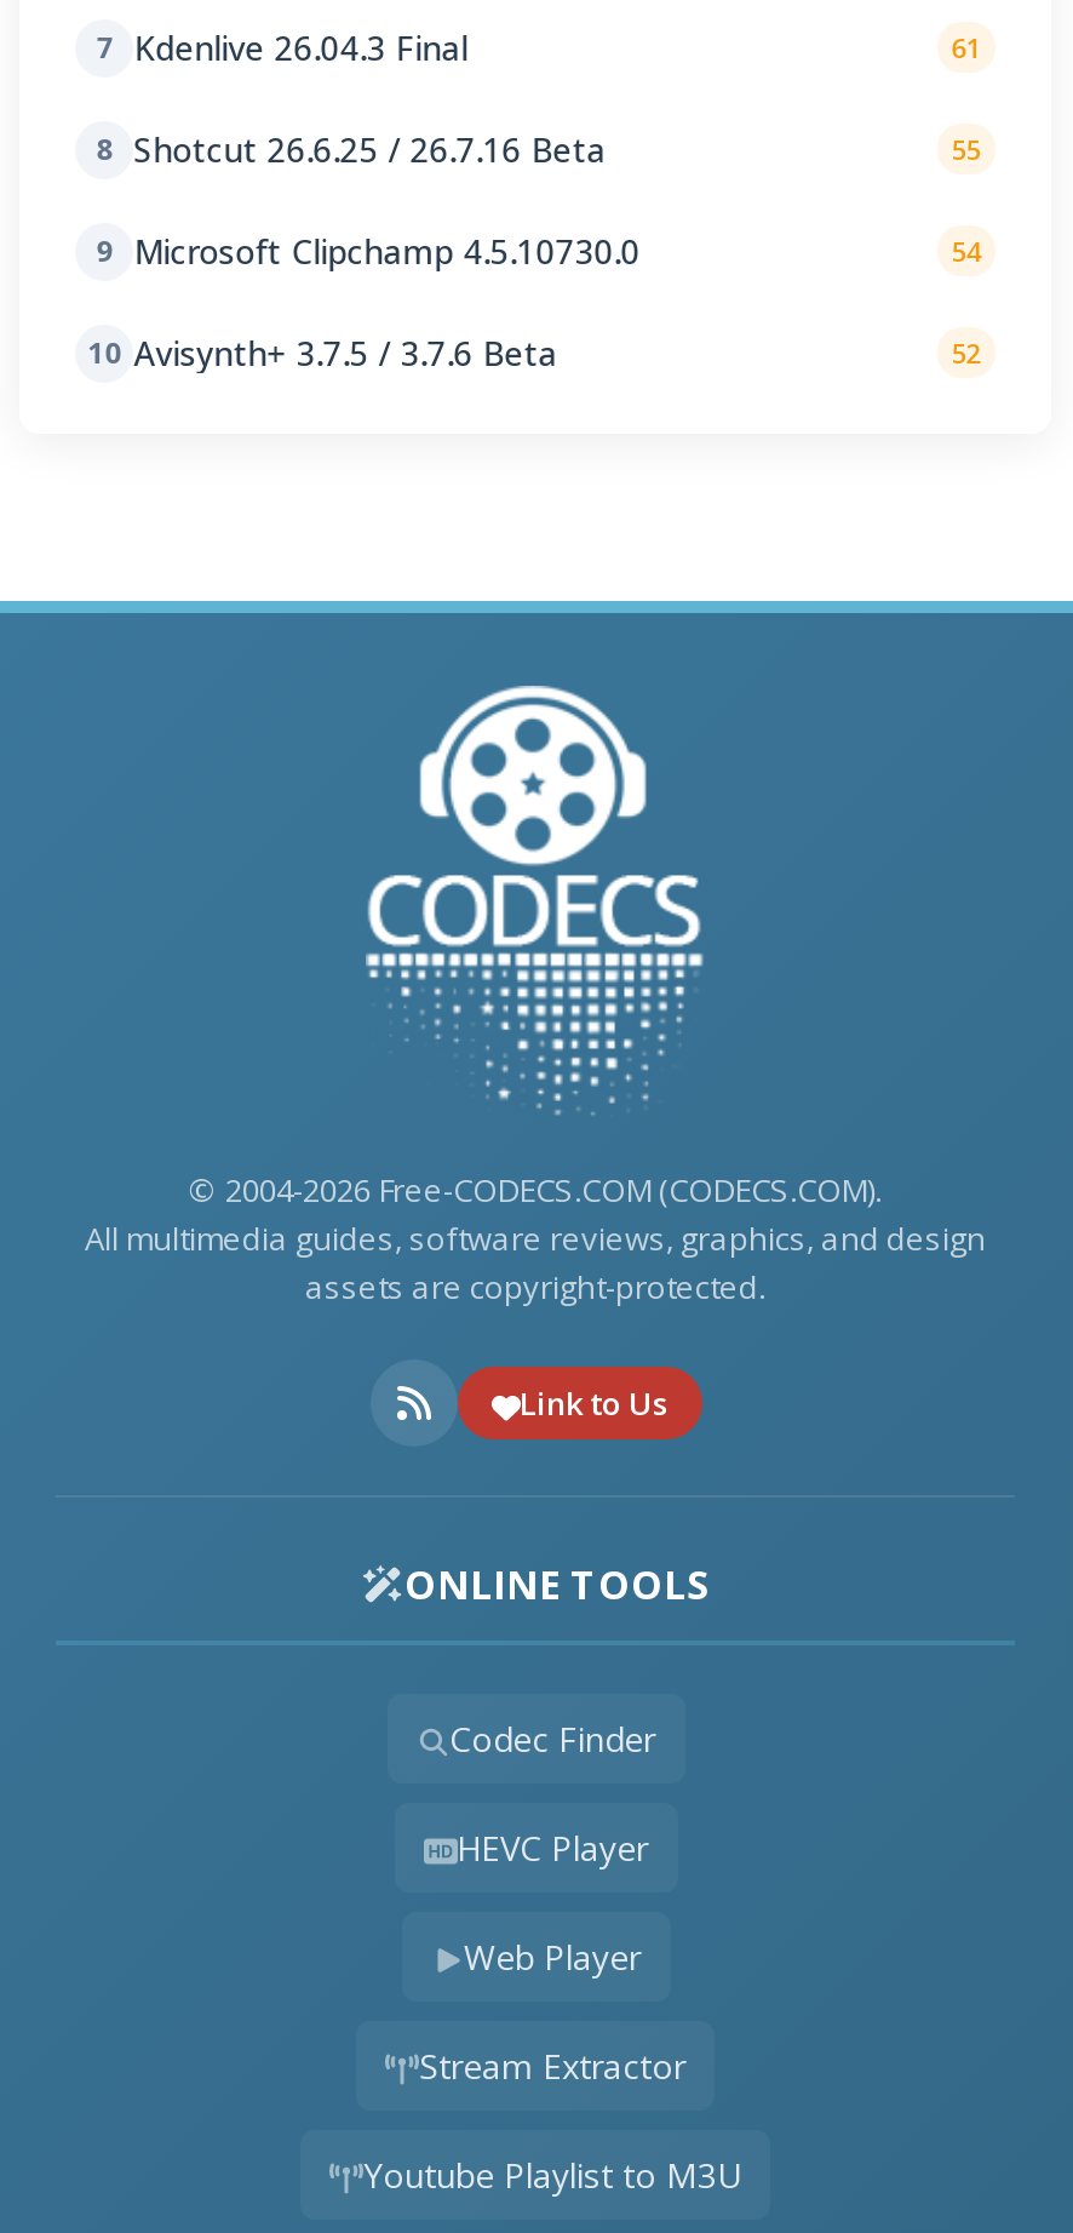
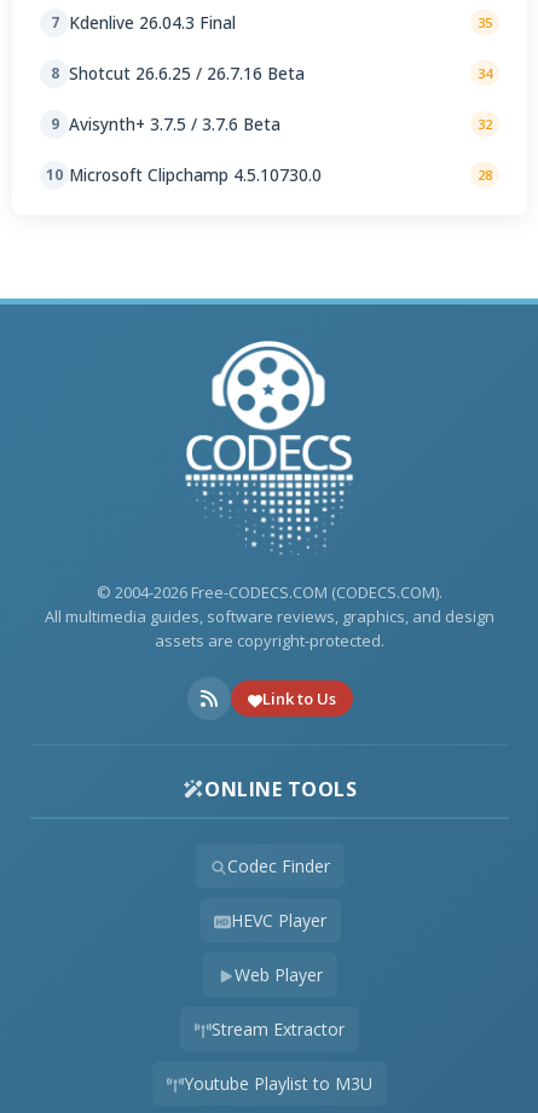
- 61
+ 35

- 55
+ 34

- 9 Microsoft Clipchamp 4.5.10730.0
- 54
+ 9 Avisynth+ 3.7.5 / 3.7.6 Beta
+ 32

- 10 Avisynth+ 3.7.5 / 3.7.6 Beta
- 52
+ 10 Microsoft Clipchamp 4.5.10730.0
+ 28
